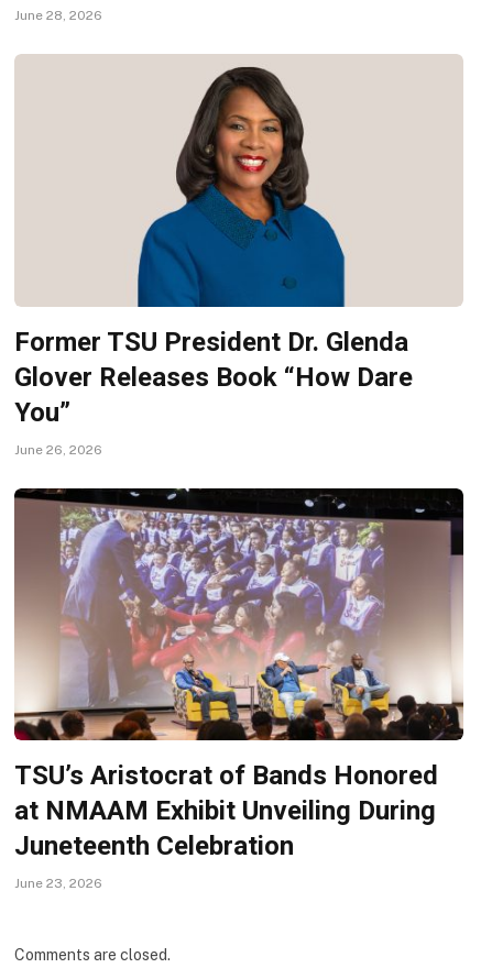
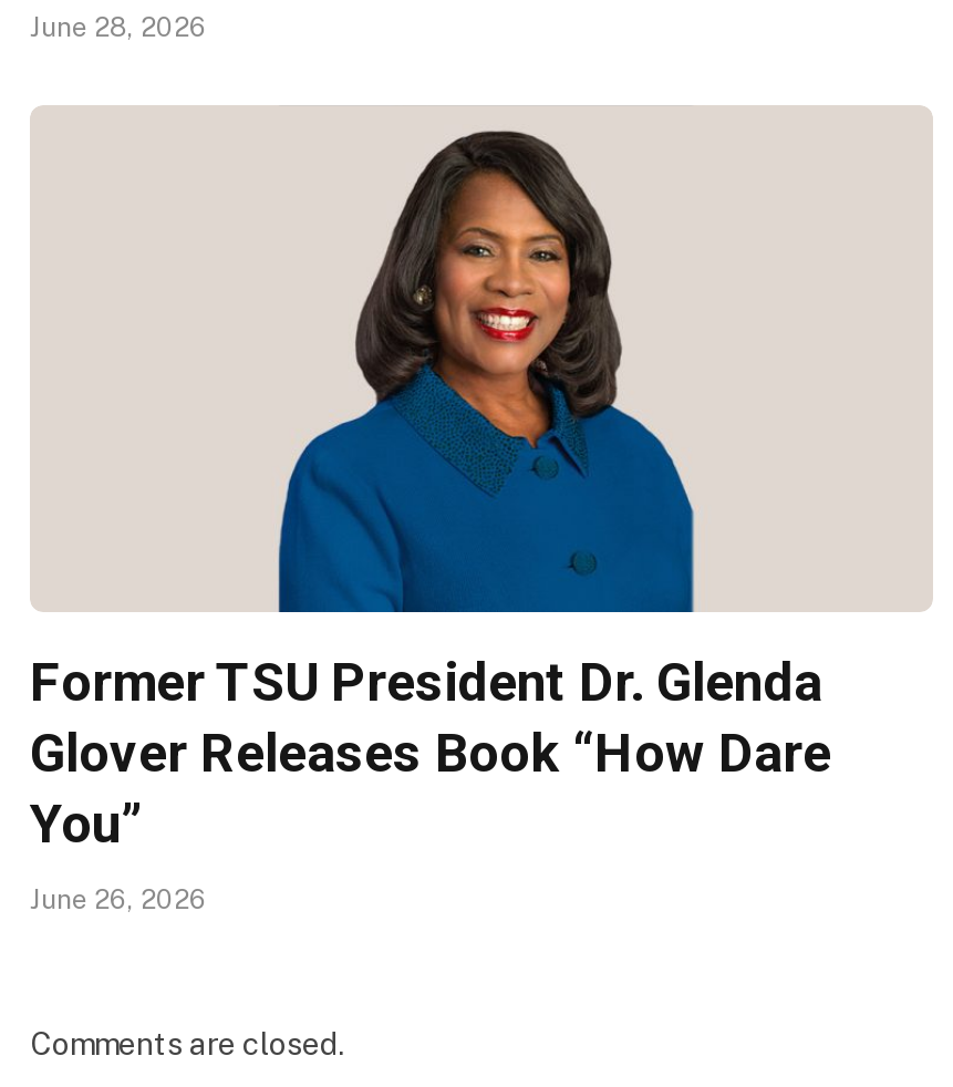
- [image]
- TSU’s Aristocrat of Bands Honored
- at NMAAM Exhibit Unveiling During
- Juneteenth Celebration
- June 23, 2026
